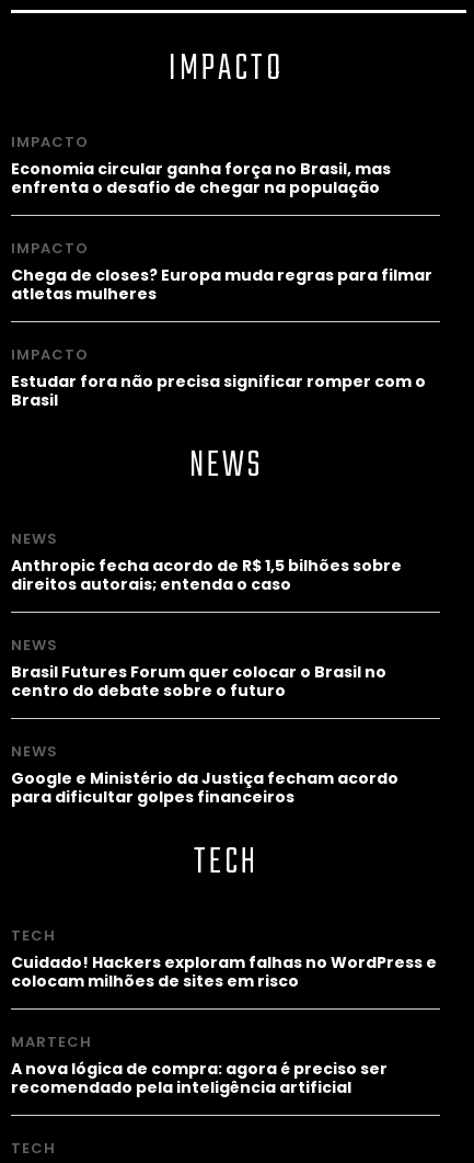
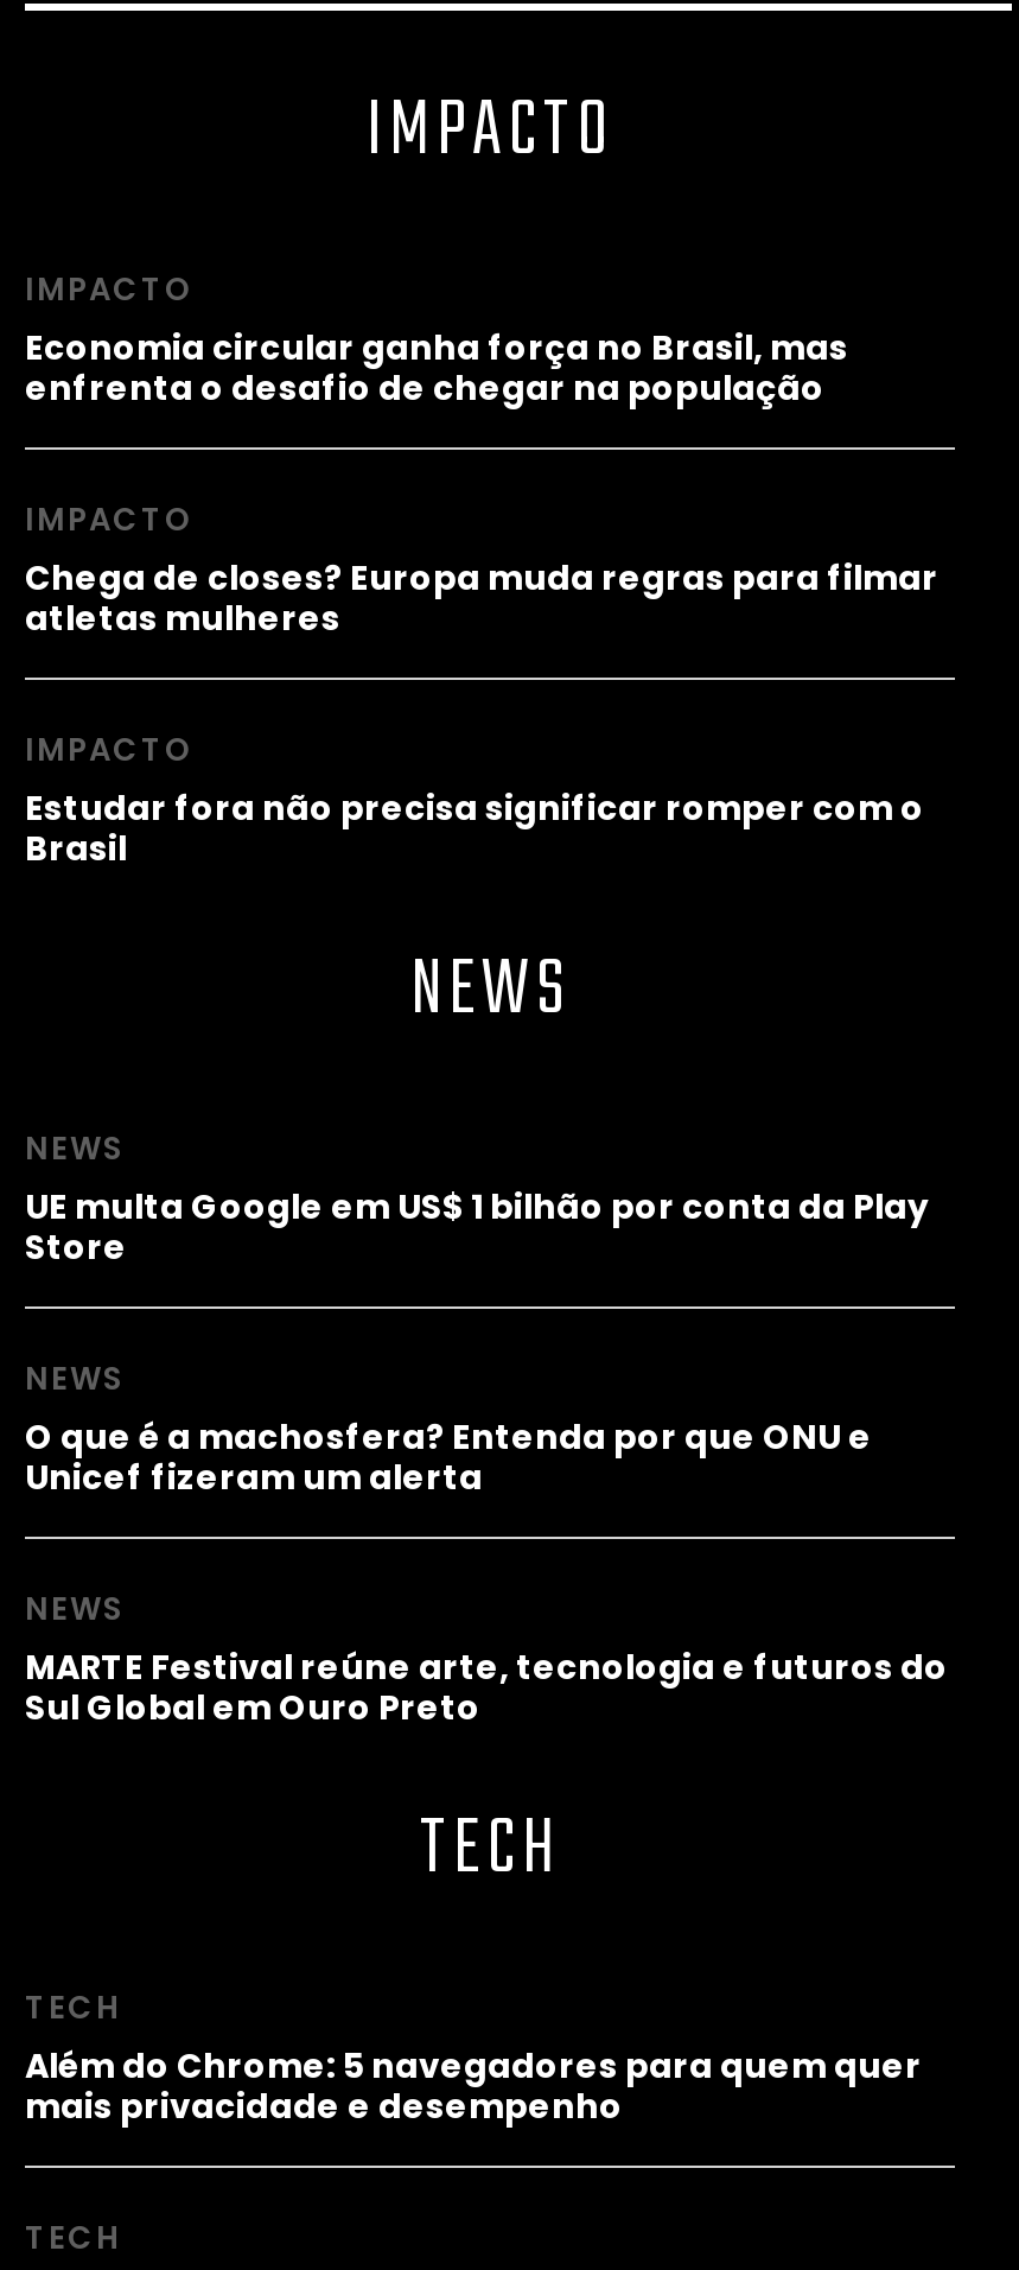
- Anthropic fecha acordo de R$ 1,5 bilhões sobre
- direitos autorais; entenda o caso
+ UE multa Google em US$ 1 bilhão por conta da Play
+ Store

- Brasil Futures Forum quer colocar o Brasil no
- centro do debate sobre o futuro
+ O que é a machosfera? Entenda por que ONU e
+ Unicef fizeram um alerta

- Google e Ministério da Justiça fecham acordo
- para dificultar golpes financeiros
+ MARTE Festival reúne arte, tecnologia e futuros do
+ Sul Global em Ouro Preto

- Cuidado! Hackers exploram falhas no WordPress e
- colocam milhões de sites em risco
- MARTECH
- A nova lógica de compra: agora é preciso ser
- recomendado pela inteligência artificial
+ Além do Chrome: 5 navegadores para quem quer
+ mais privacidade e desempenho
